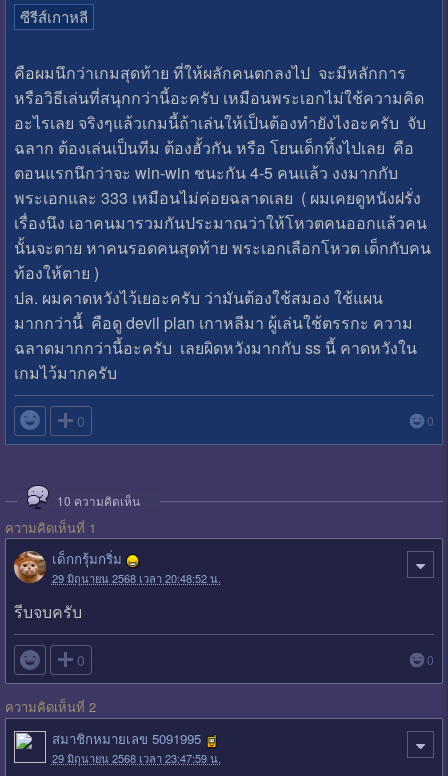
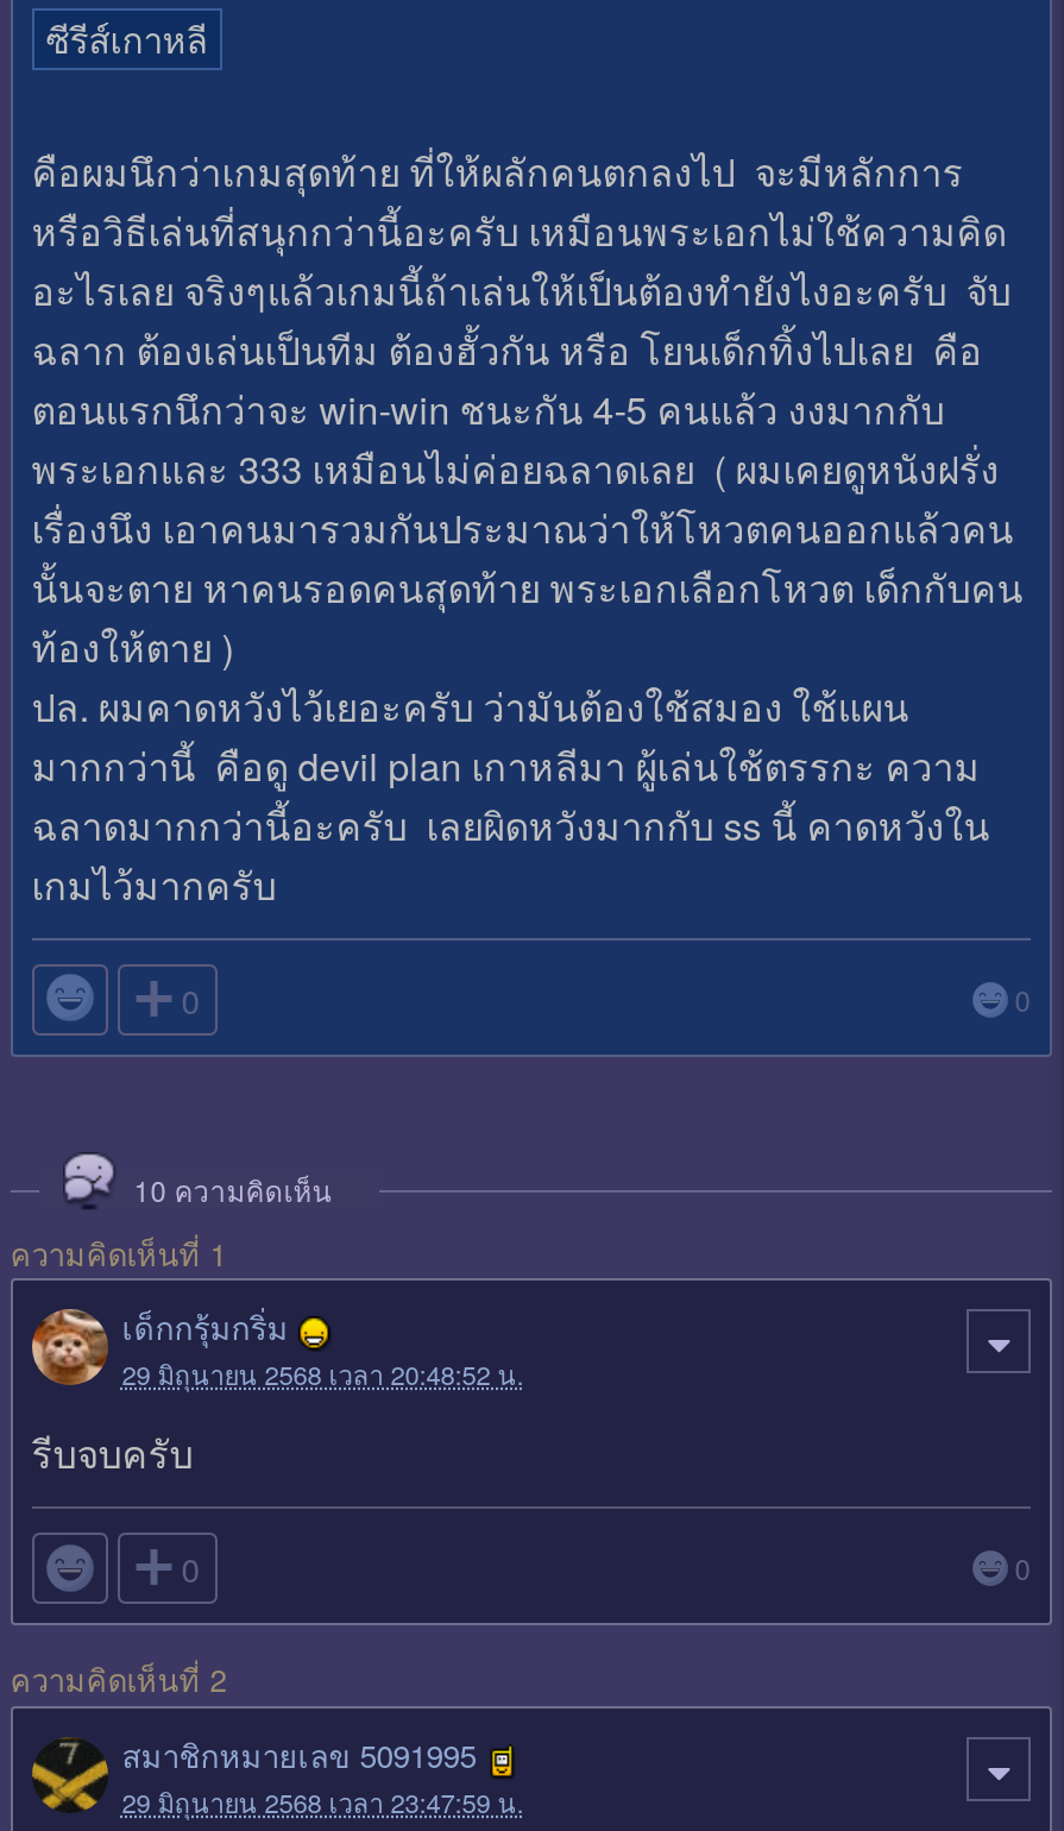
- [image]
+ [image]
